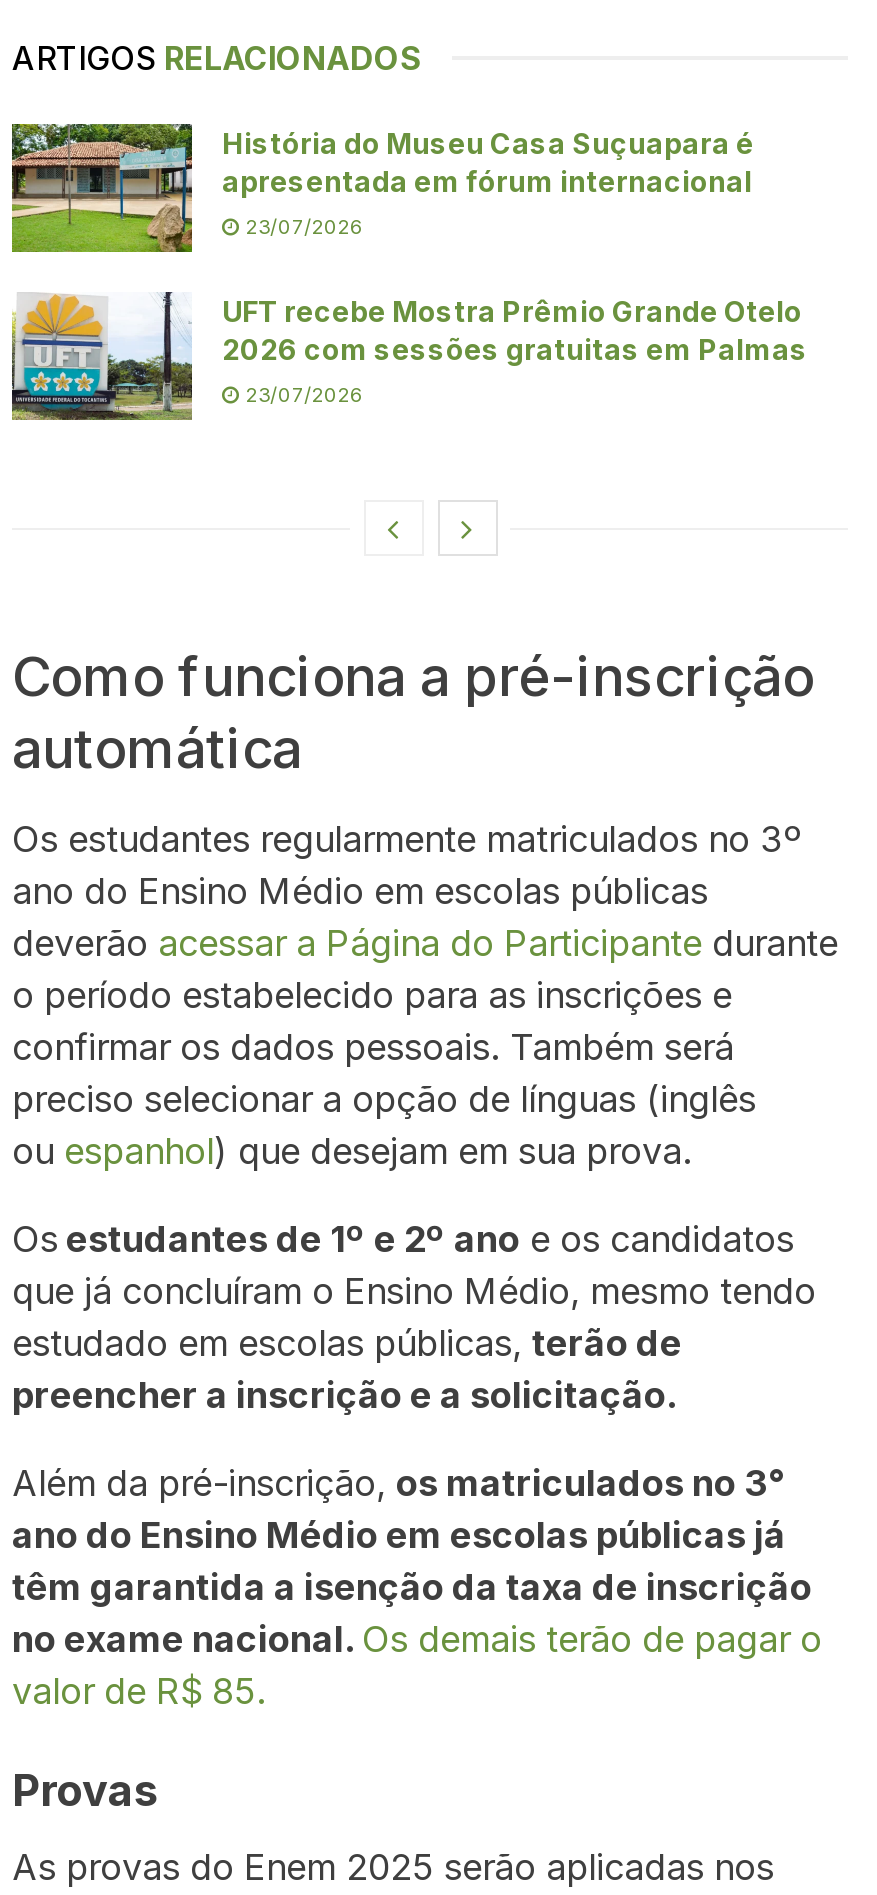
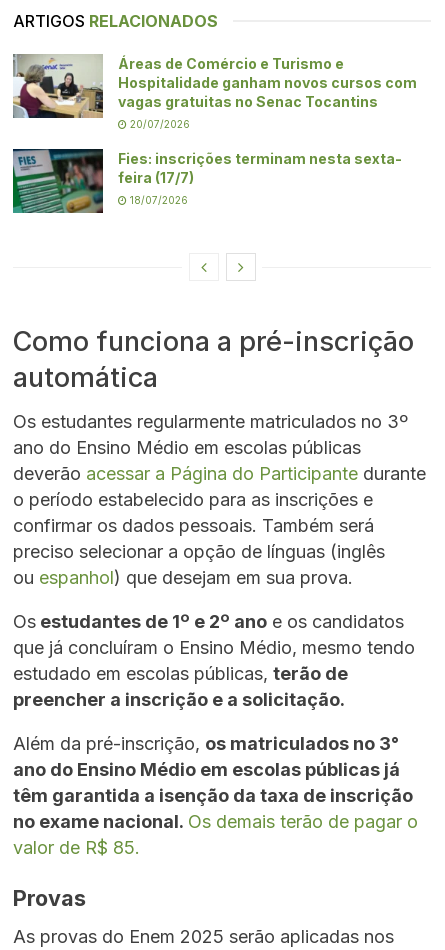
- [image]
- História do Museu Casa Suçuapara é
- apresentada em fórum internacional
+ [image]
+ Áreas de Comércio e Turismo e
+ Hospitalidade ganham novos cursos com
+ vagas gratuitas no Senac Tocantins

- 23/07/2026
+ 20/07/2026

- [image]
- UFT recebe Mostra Prêmio Grande Otelo
- 2026 com sessões gratuitas em Palmas
+ [image]
+ Fies: inscrições terminam nesta sexta-
+ feira (17/7)

- 23/07/2026
+ 18/07/2026
